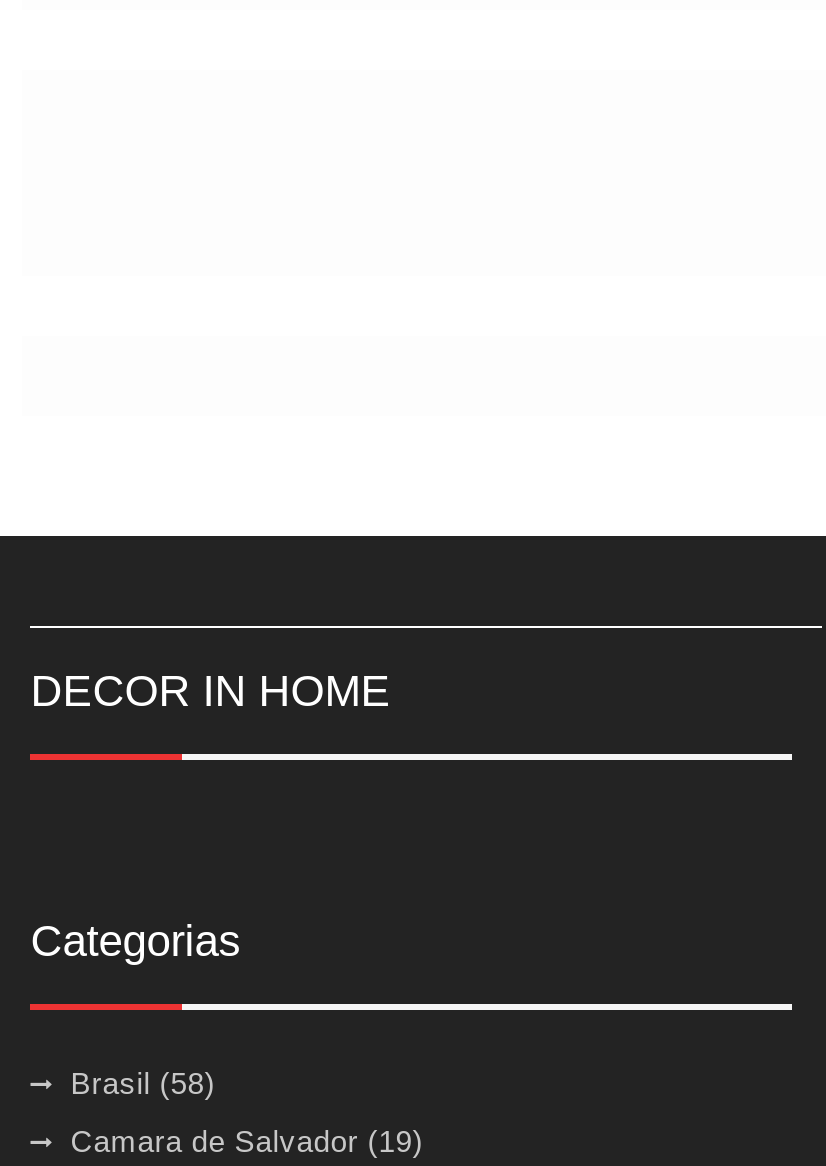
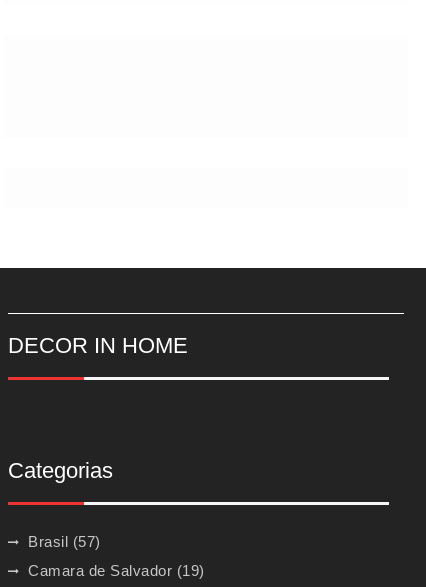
- Brasil (58)
+ Brasil (57)
